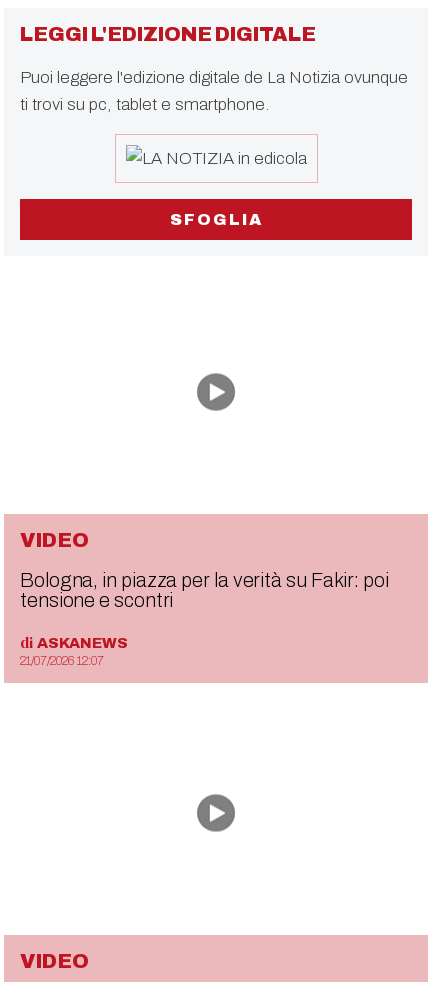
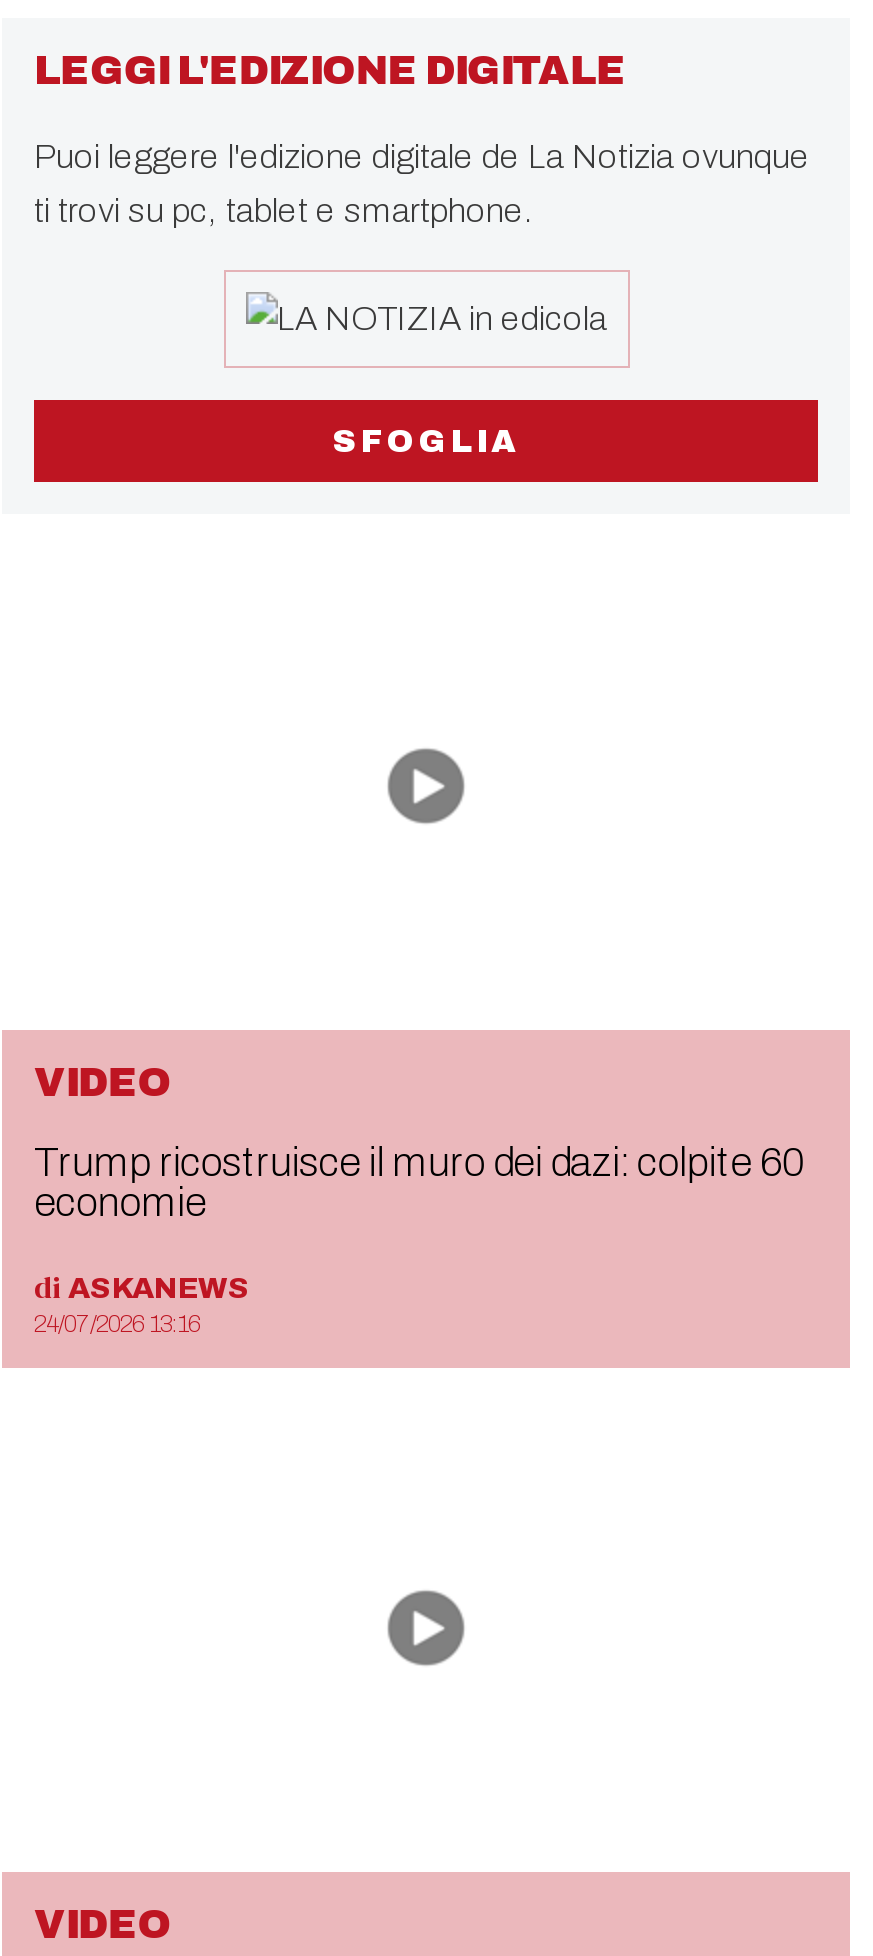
- Bologna, in piazza per la verità su Fakir: poi
- tensione e scontri
+ Trump ricostruisce il muro dei dazi: colpite 60
+ economie

- 21/07/2026 12:07
+ 24/07/2026 13:16
